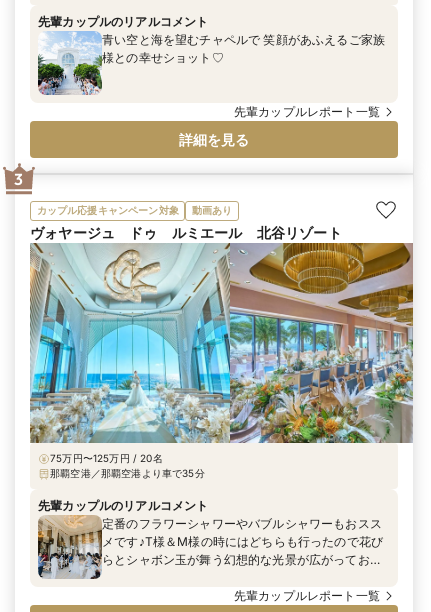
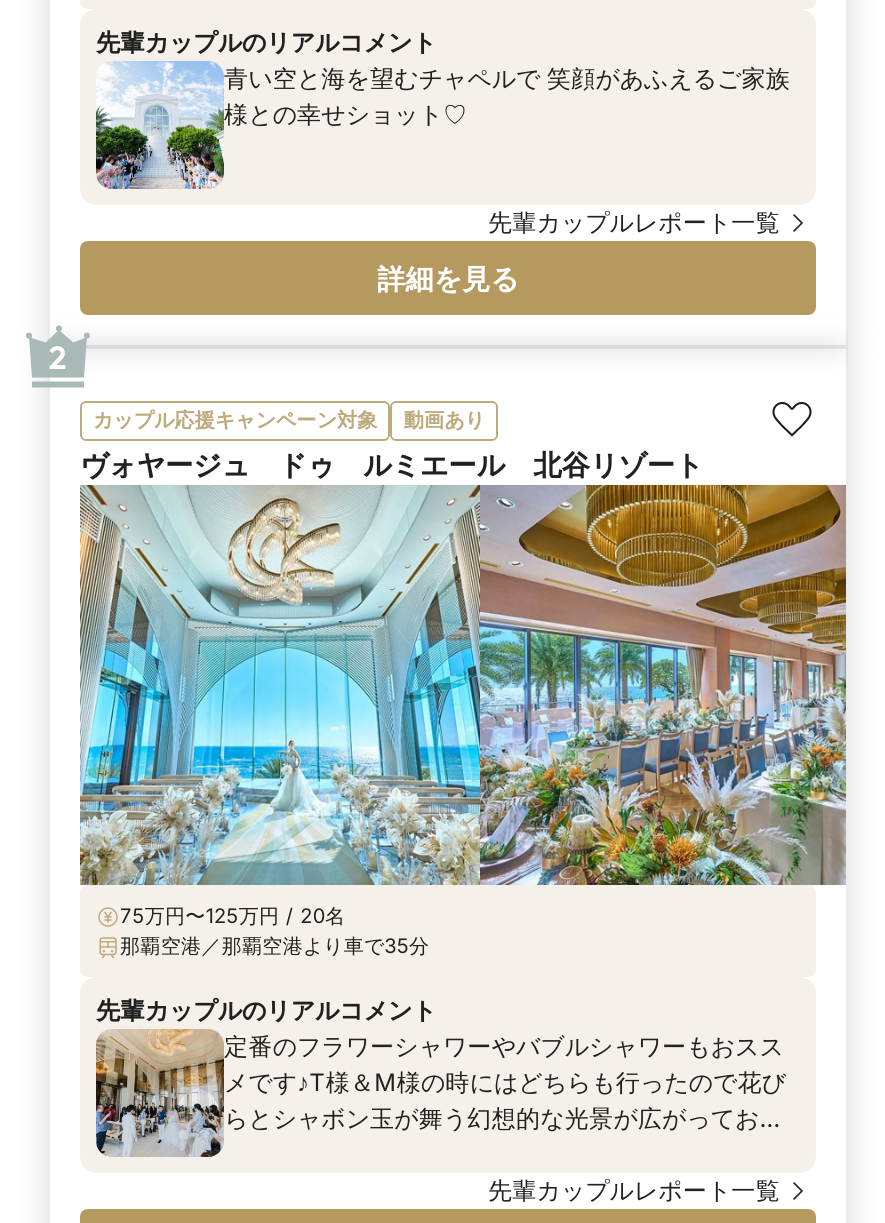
- 3
+ 2
